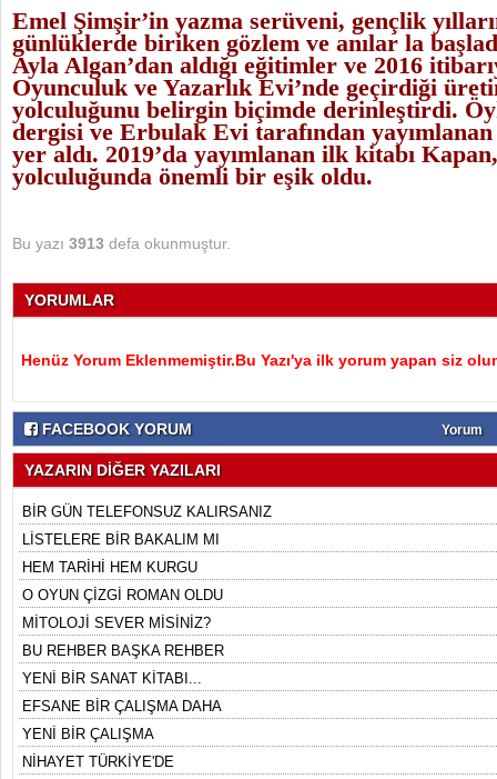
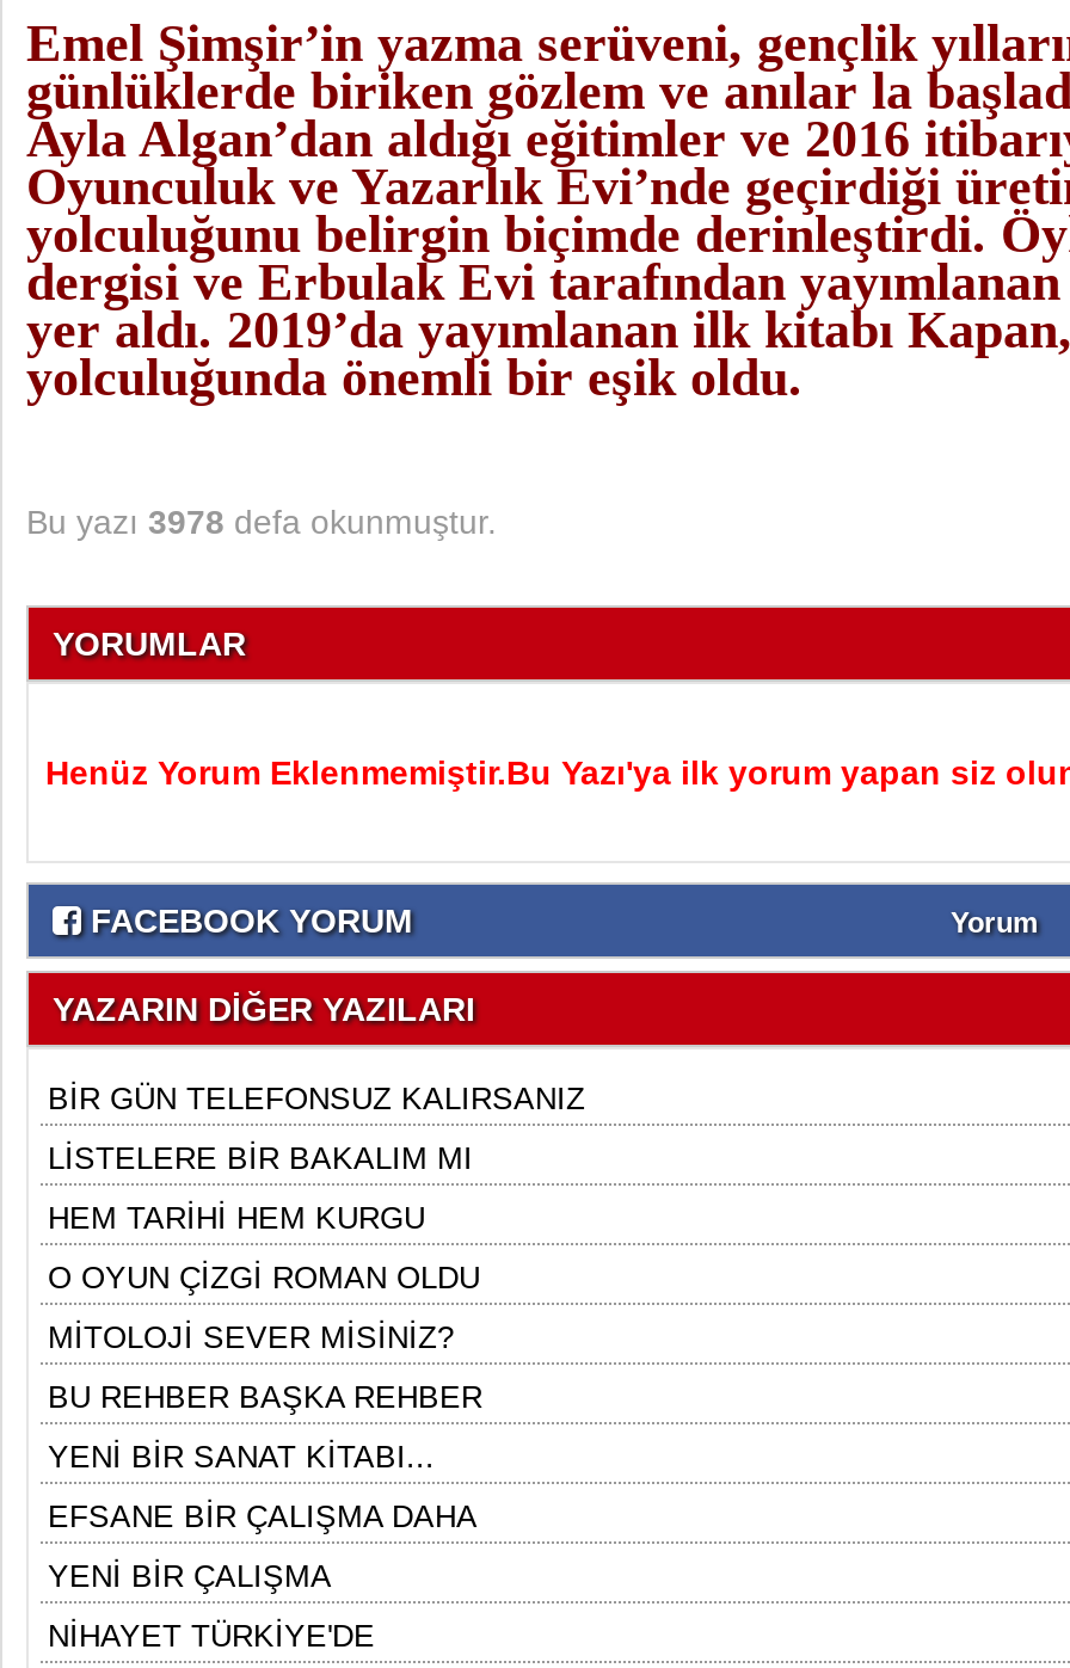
- Bu yazı 3913 defa okunmuştur.
+ Bu yazı 3978 defa okunmuştur.
